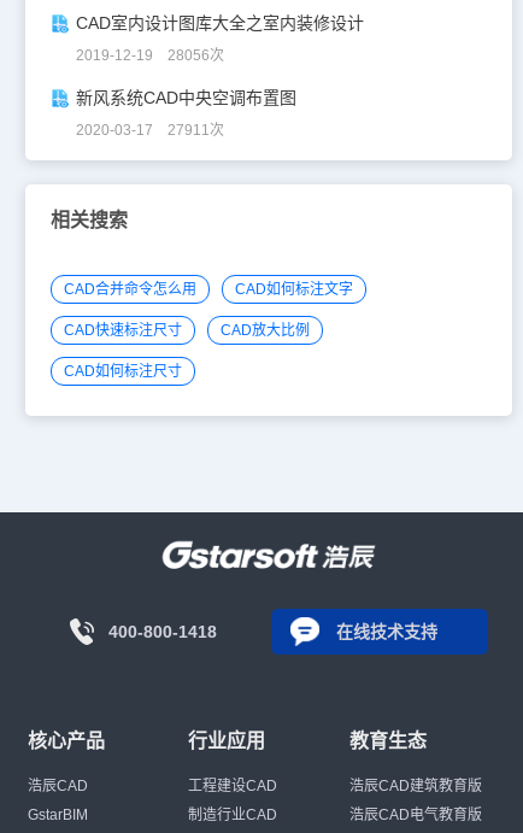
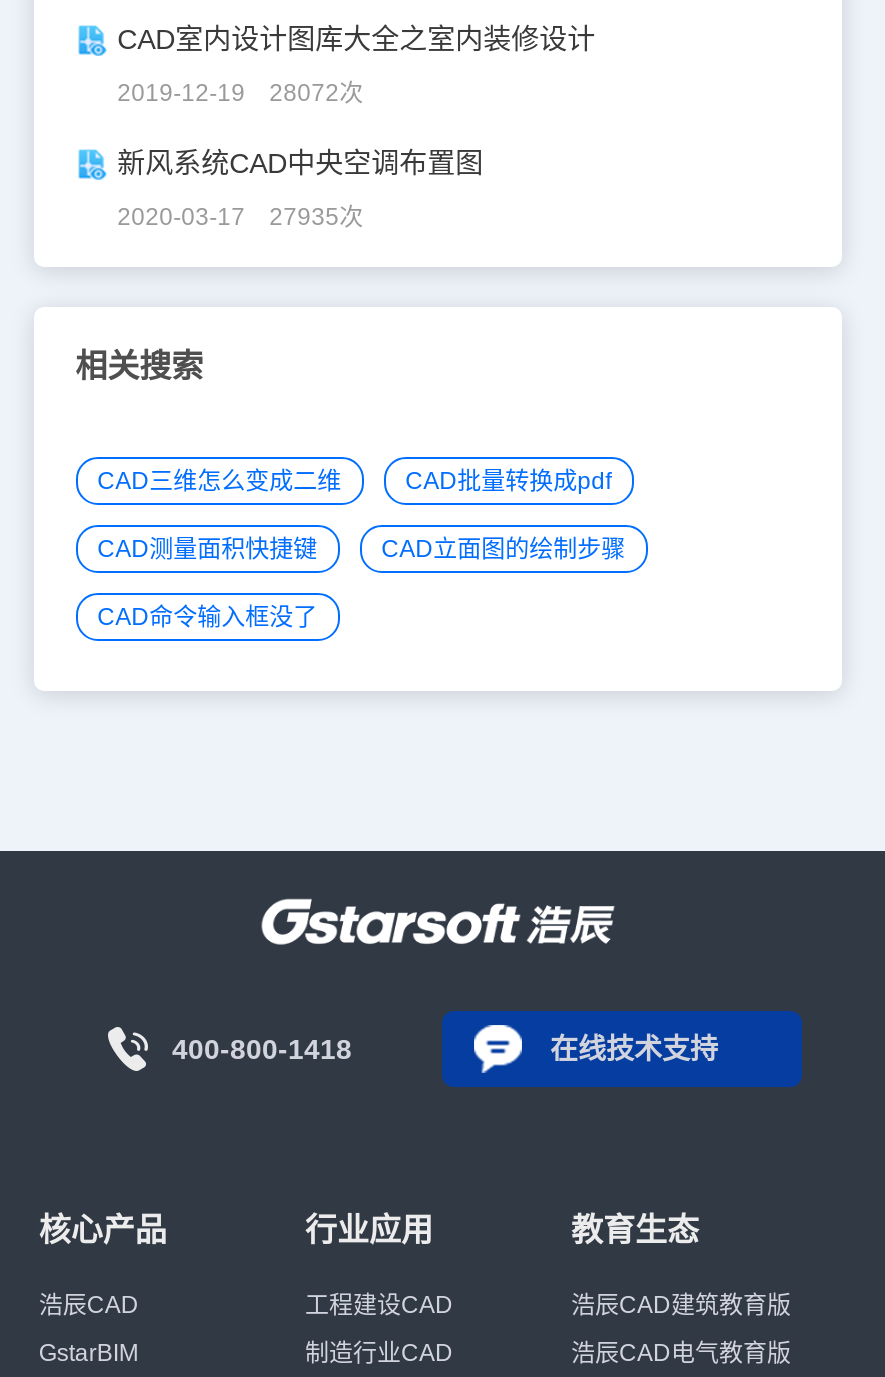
- 2019-12-19 28056次
+ 2019-12-19 28072次

- 2020-03-17 27911次
+ 2020-03-17 27935次

- CAD合并命令怎么用
- CAD如何标注文字
+ CAD三维怎么变成二维
+ CAD批量转换成pdf

- CAD快速标注尺寸
- CAD放大比例
+ CAD测量面积快捷键
+ CAD立面图的绘制步骤

- CAD如何标注尺寸
+ CAD命令输入框没了
